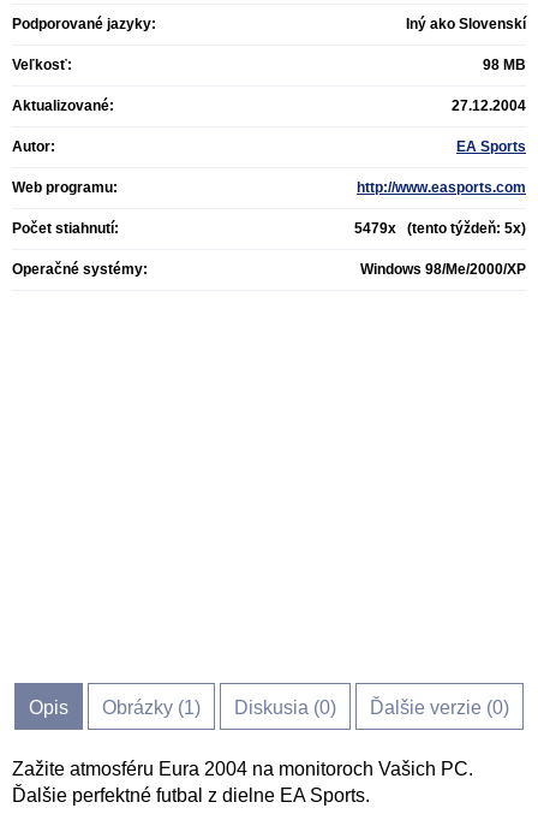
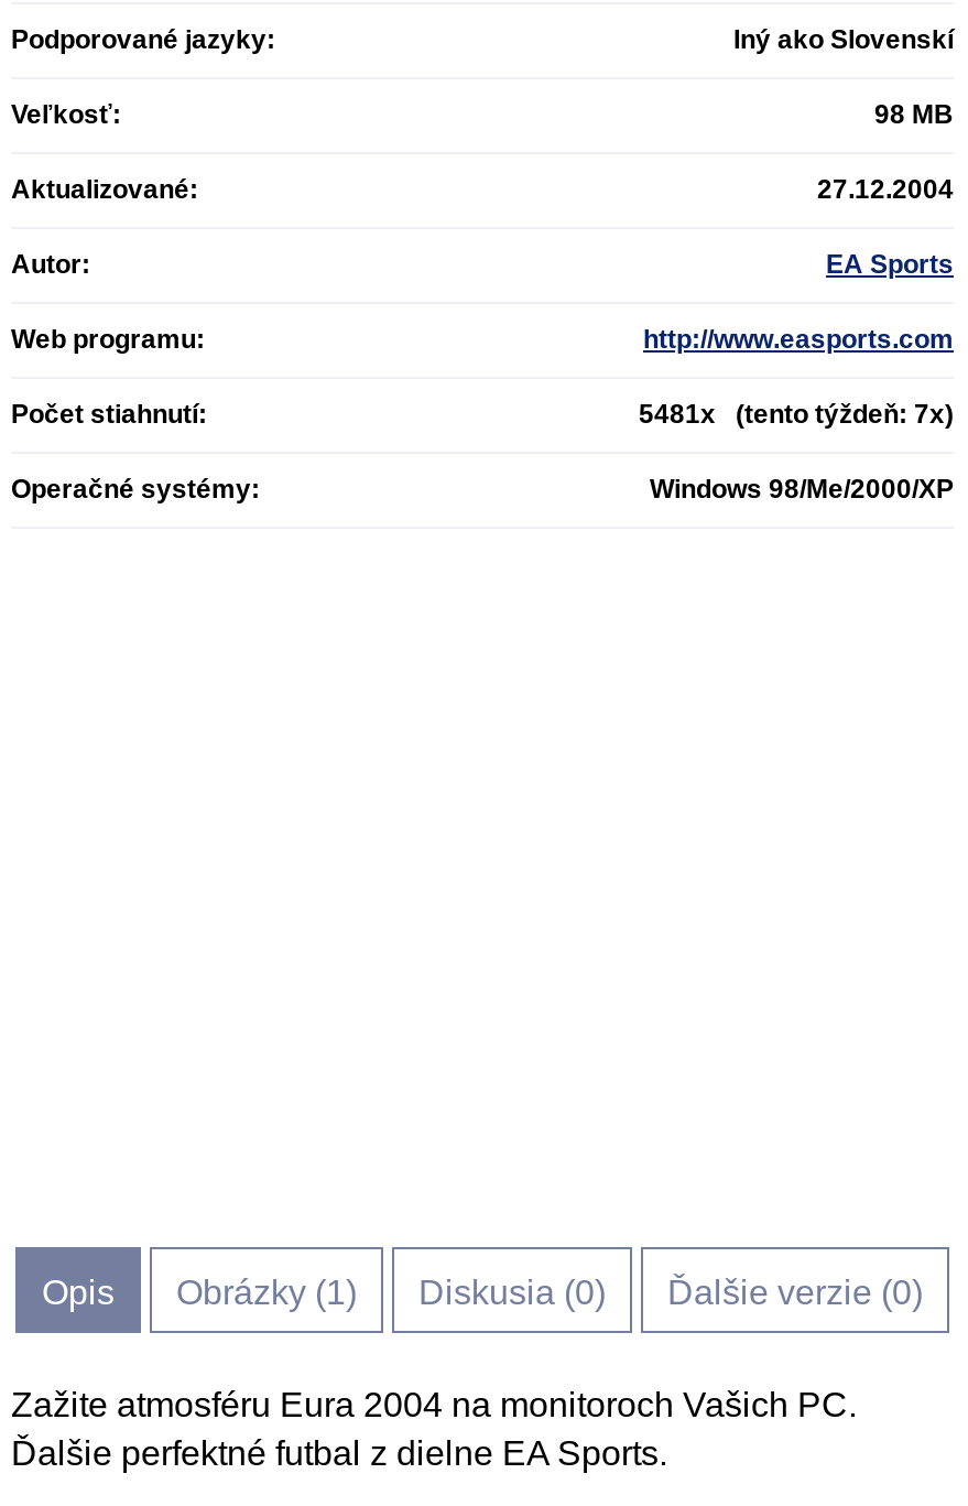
- 5479x (tento týždeň: 5x)
+ 5481x (tento týždeň: 7x)
